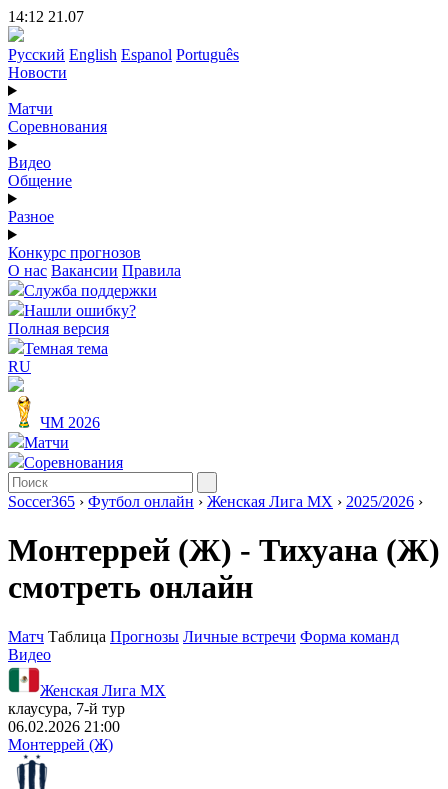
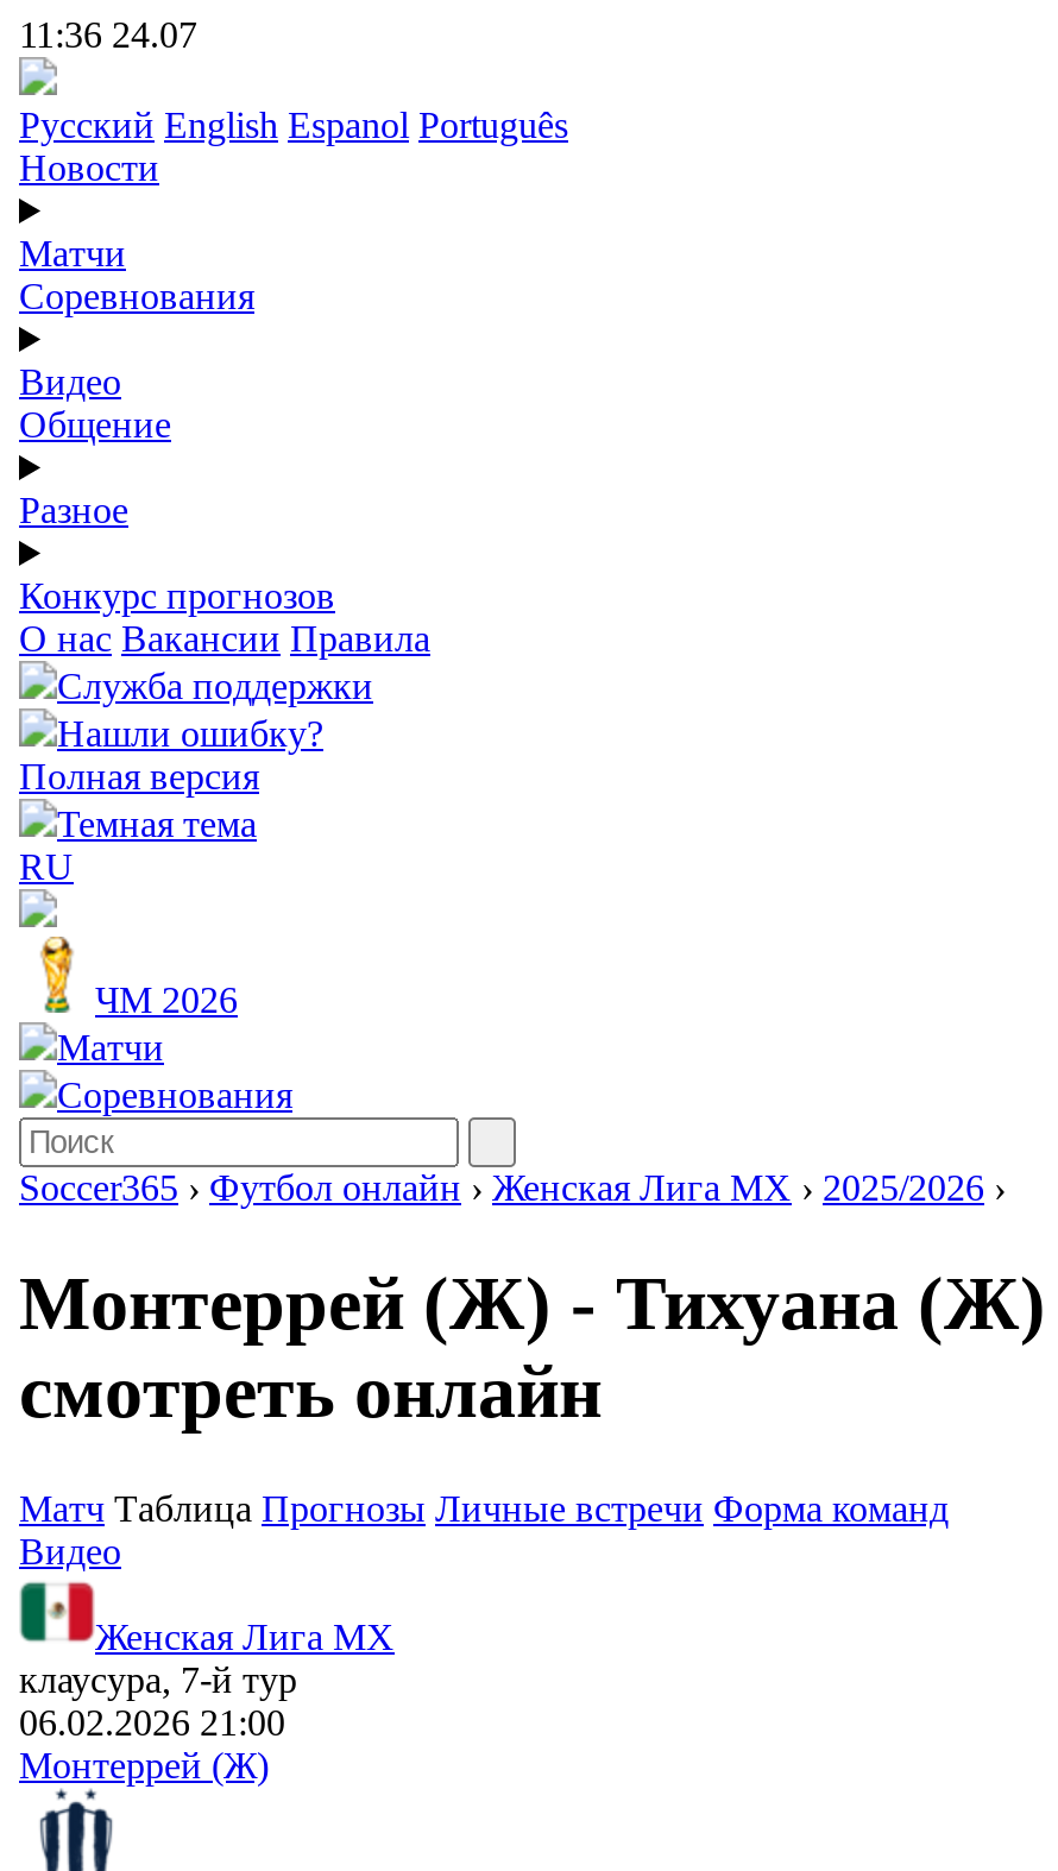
- 14:12 21.07
+ 11:36 24.07
